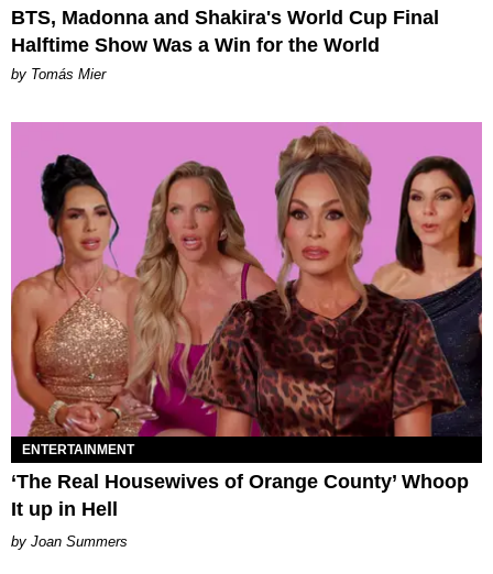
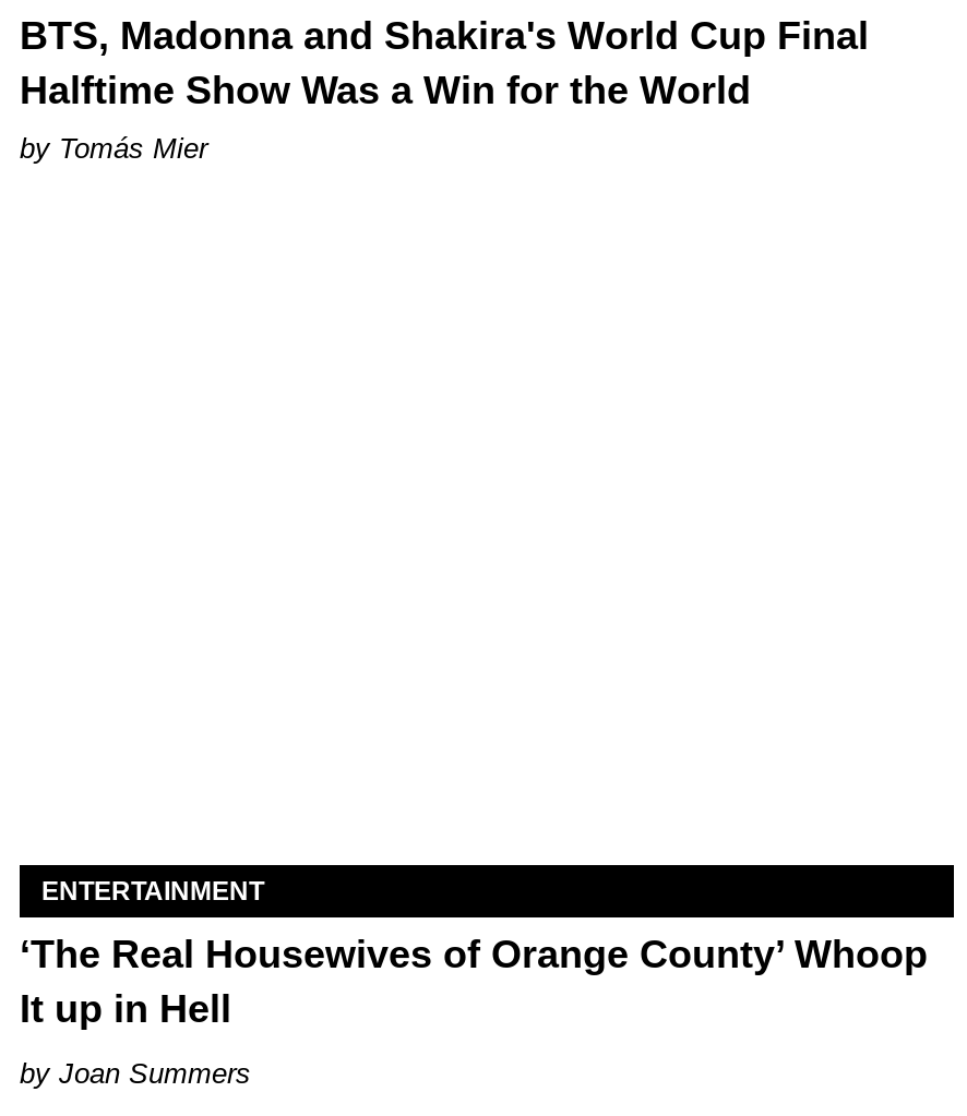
- [image]
